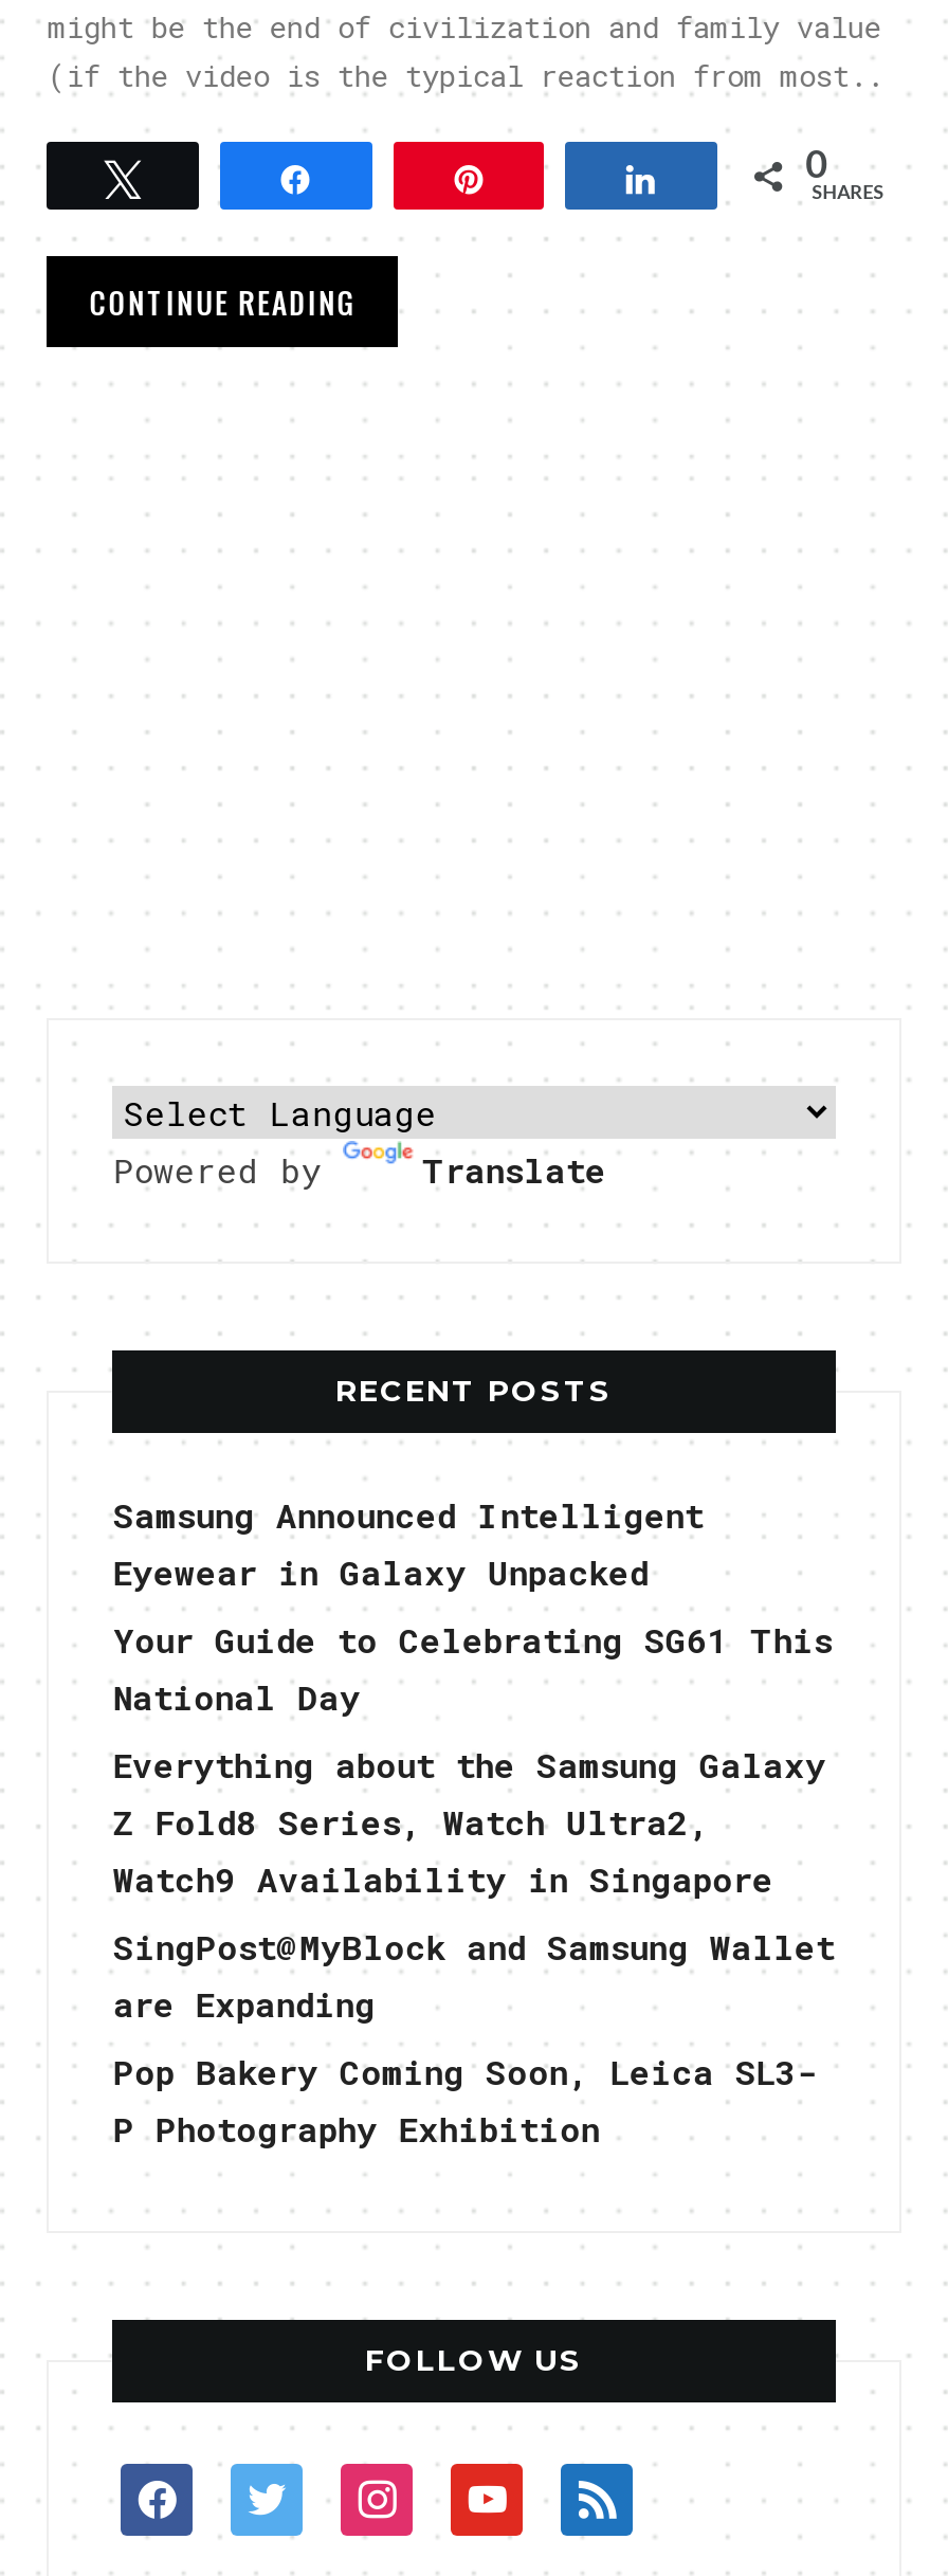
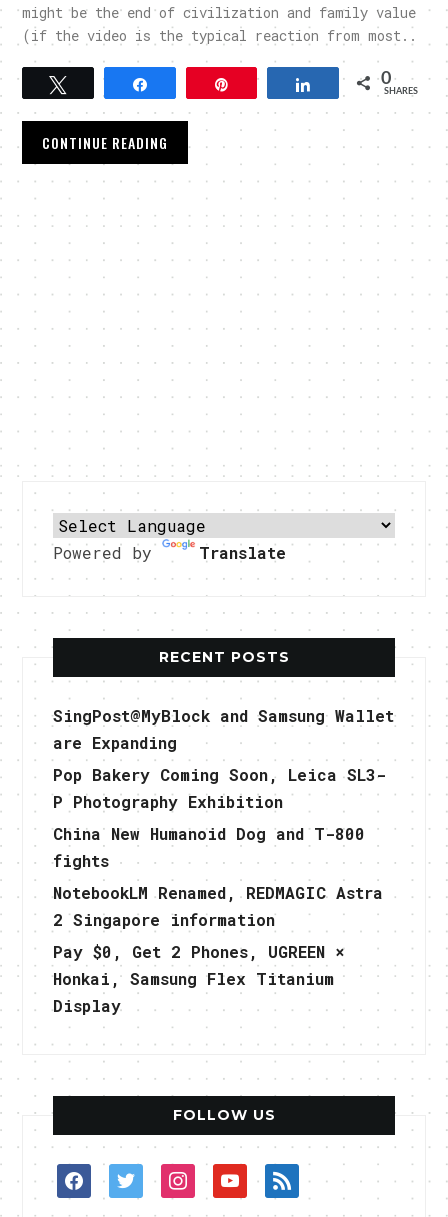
- Samsung Announced Intelligent
- Eyewear in Galaxy Unpacked
- Your Guide to Celebrating SG61 This
- National Day
- Everything about the Samsung Galaxy
- Z Fold8 Series, Watch Ultra2,
- Watch9 Availability in Singapore

moved up: SingPost@MyBlock and Samsung Wallet | are Expanding | Pop Bakery Coming Soon, Leica SL3- | P Photography Exhibition

+ China New Humanoid Dog and T-800
+ fights
+ NotebookLM Renamed, REDMAGIC Astra
+ 2 Singapore information
+ Pay $0, Get 2 Phones, UGREEN ×
+ Honkai, Samsung Flex Titanium
+ Display
